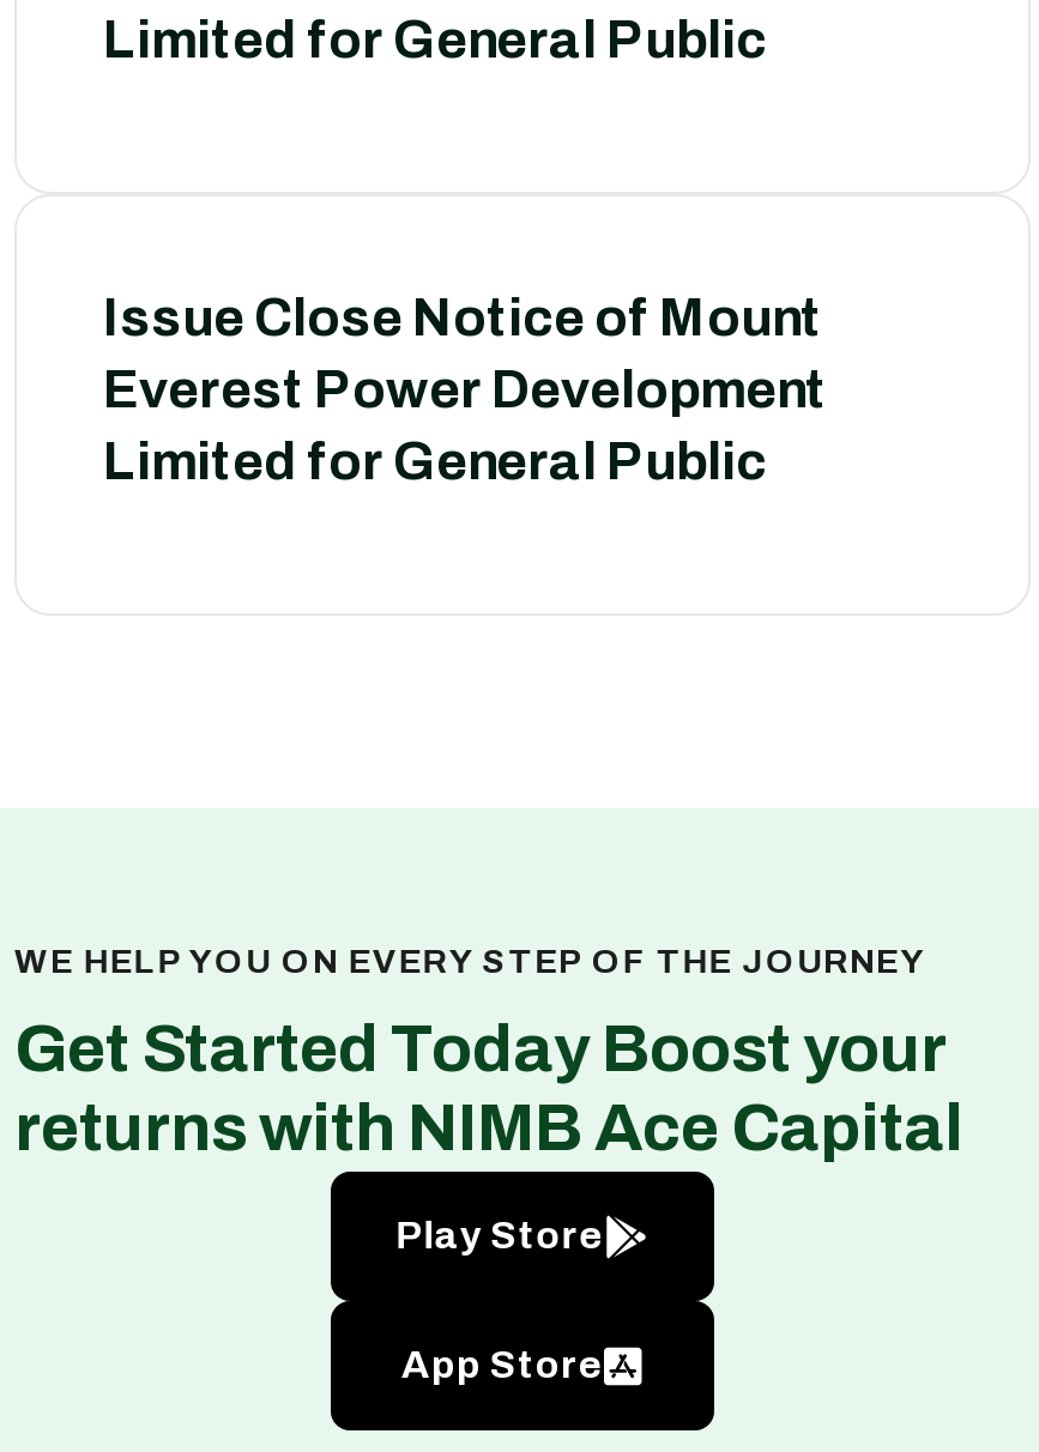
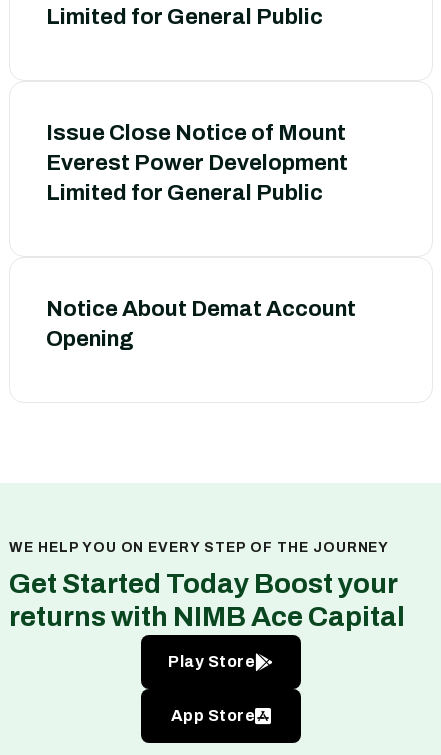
+ Notice About Demat Account
+ Opening
